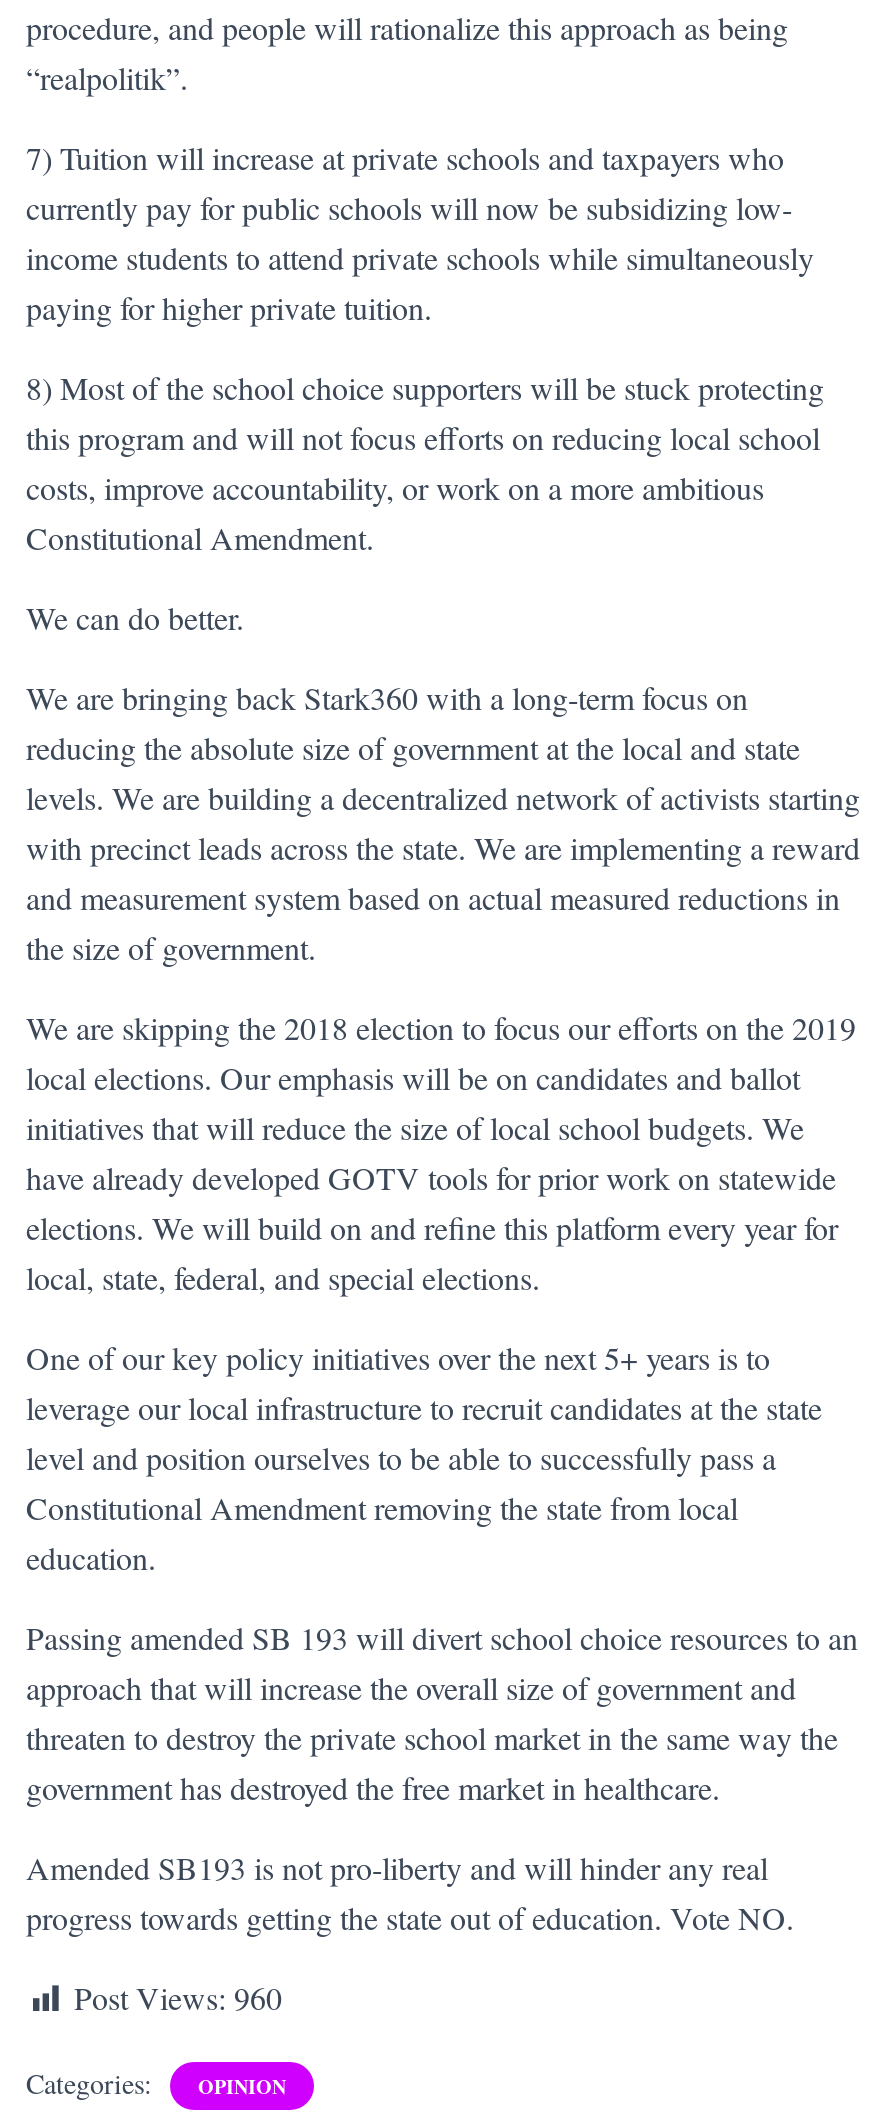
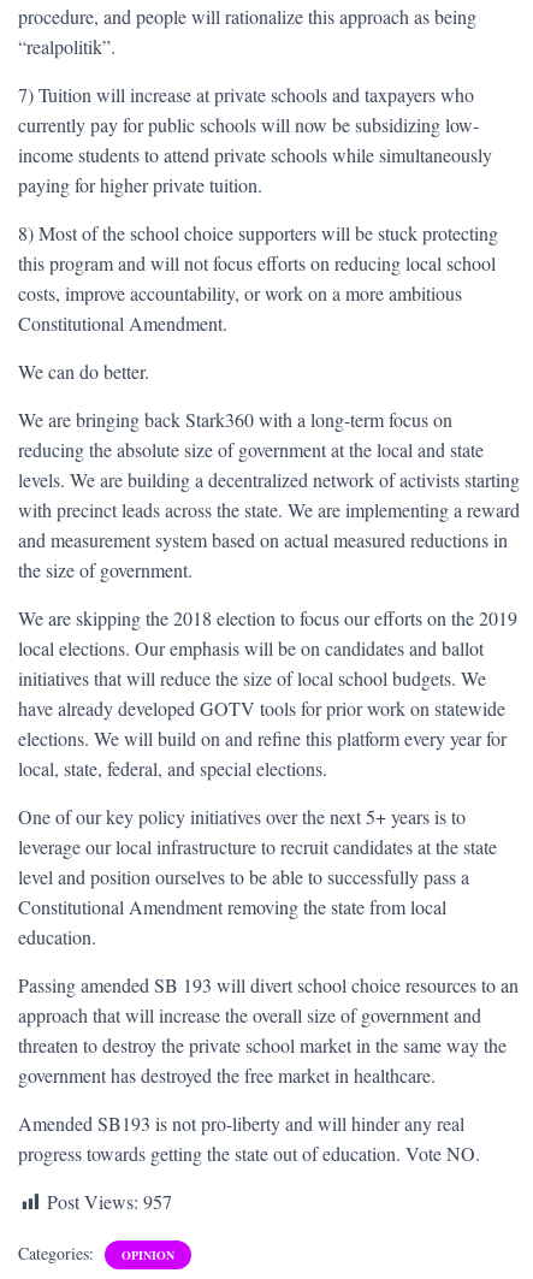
- Post Views: 960
+ Post Views: 957
